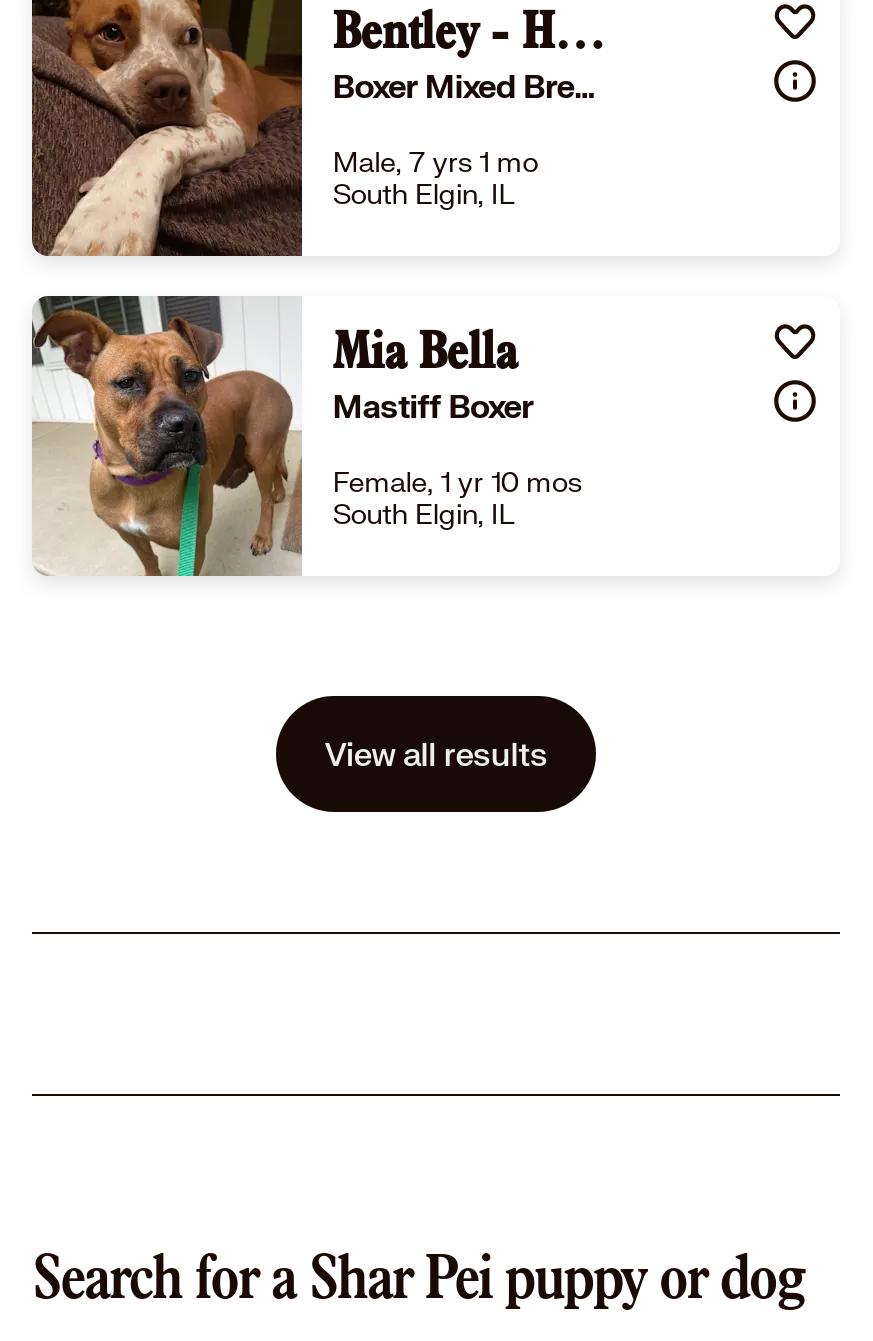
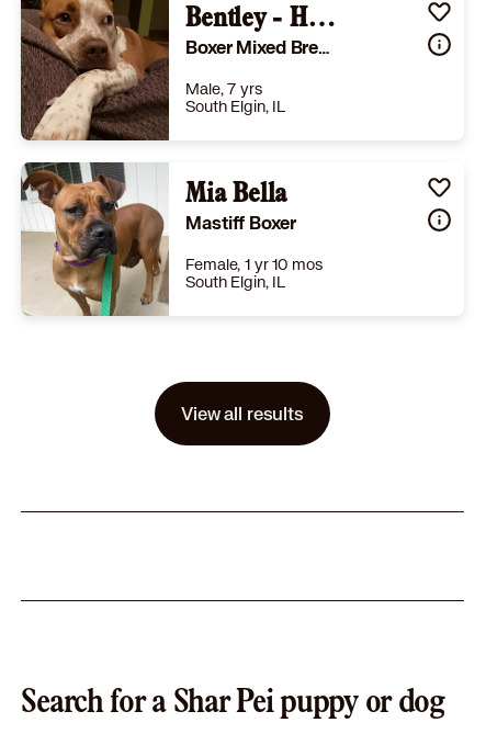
- Male, 7 yrs 1 mo
+ Male, 7 yrs
